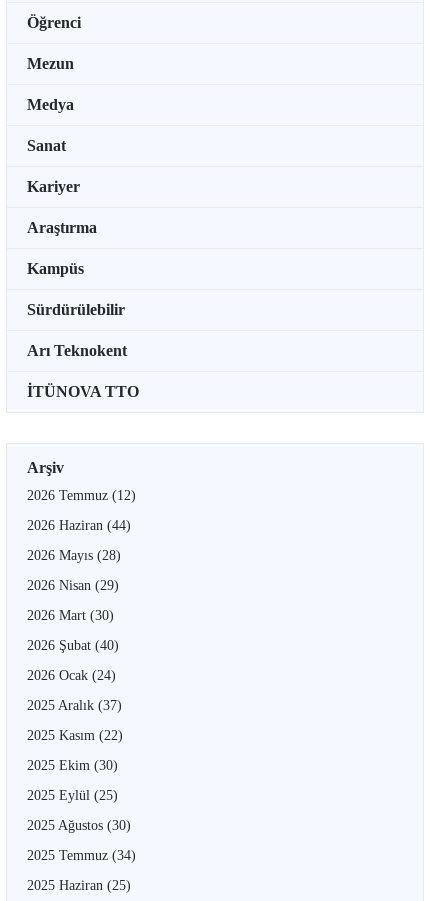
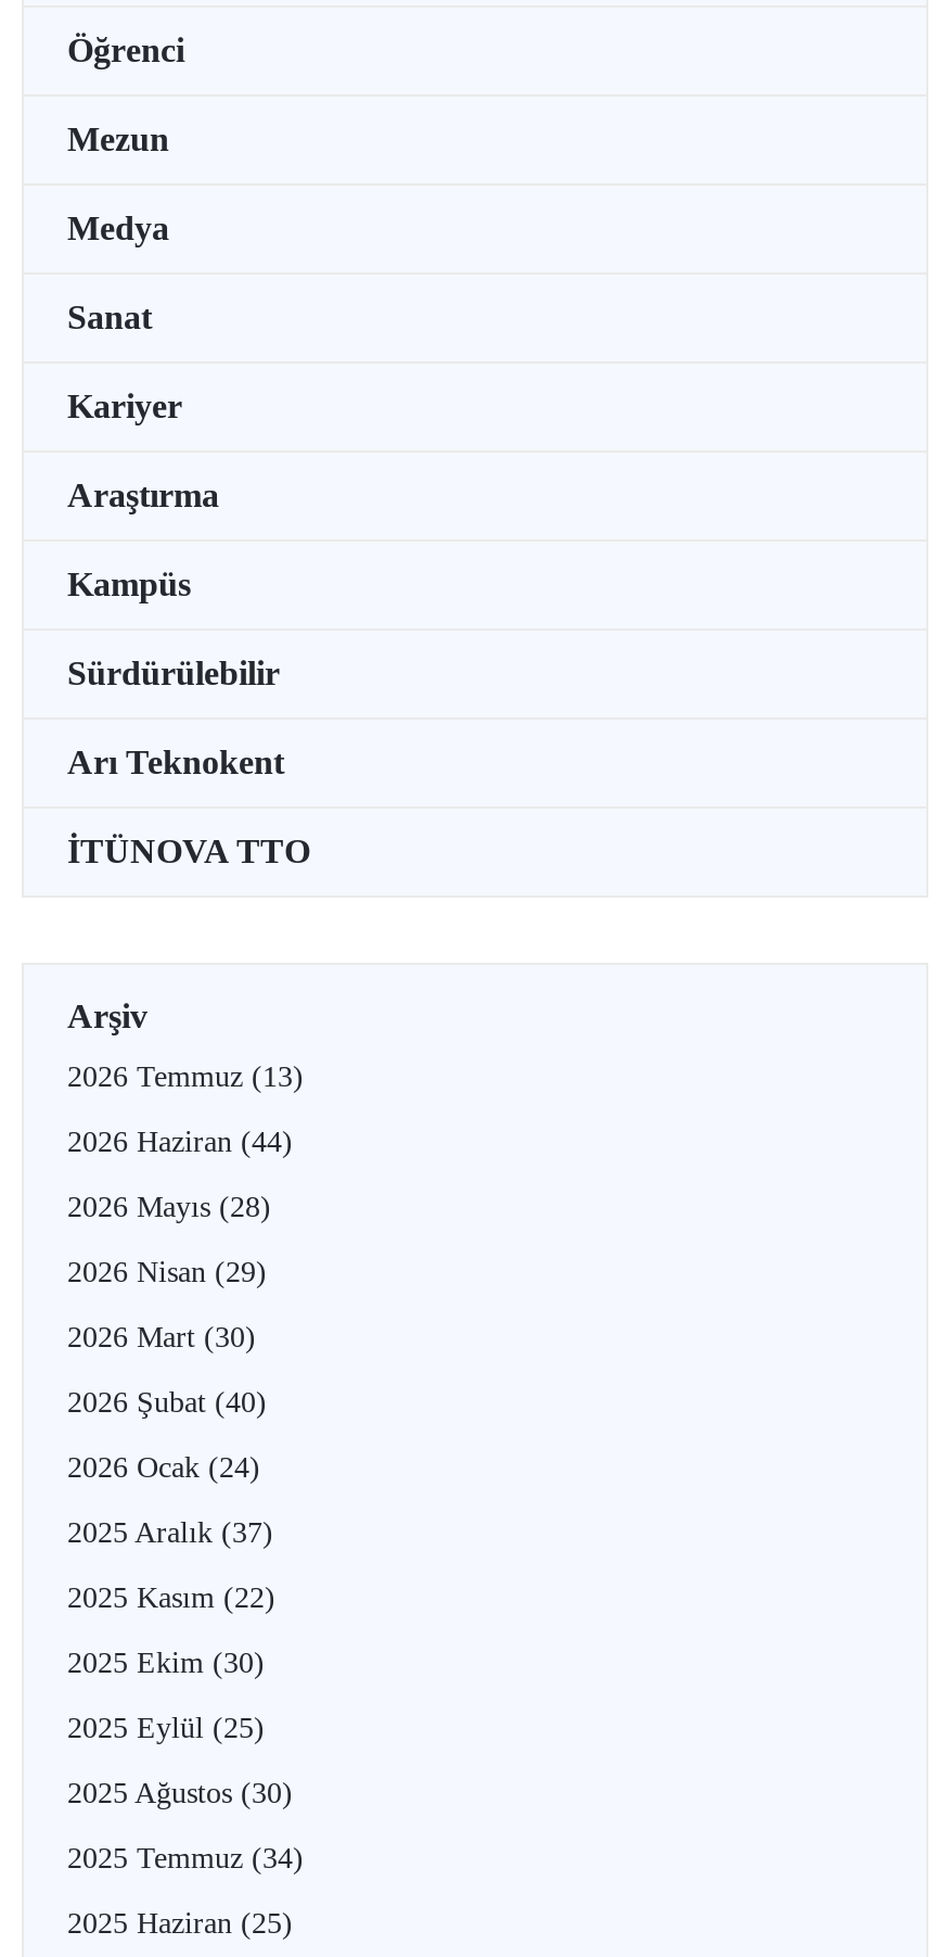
- 2026 Temmuz (12)
+ 2026 Temmuz (13)
